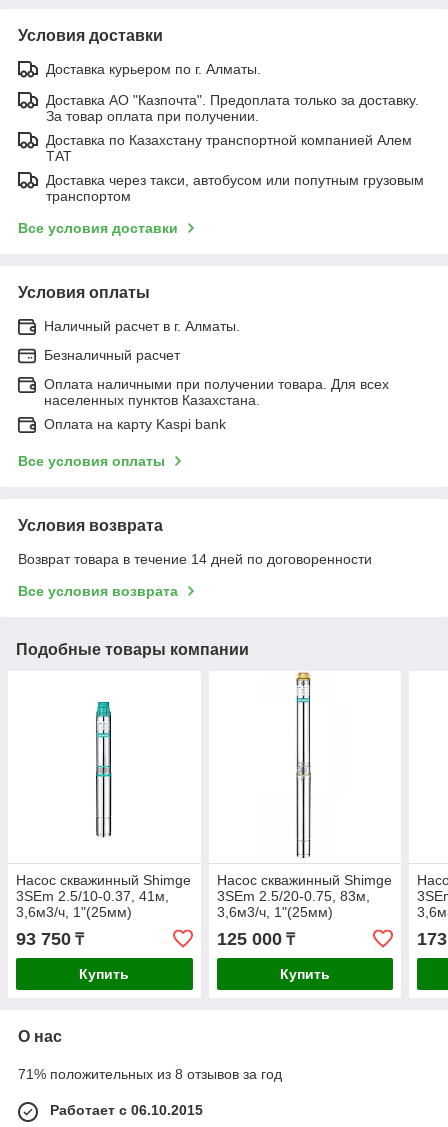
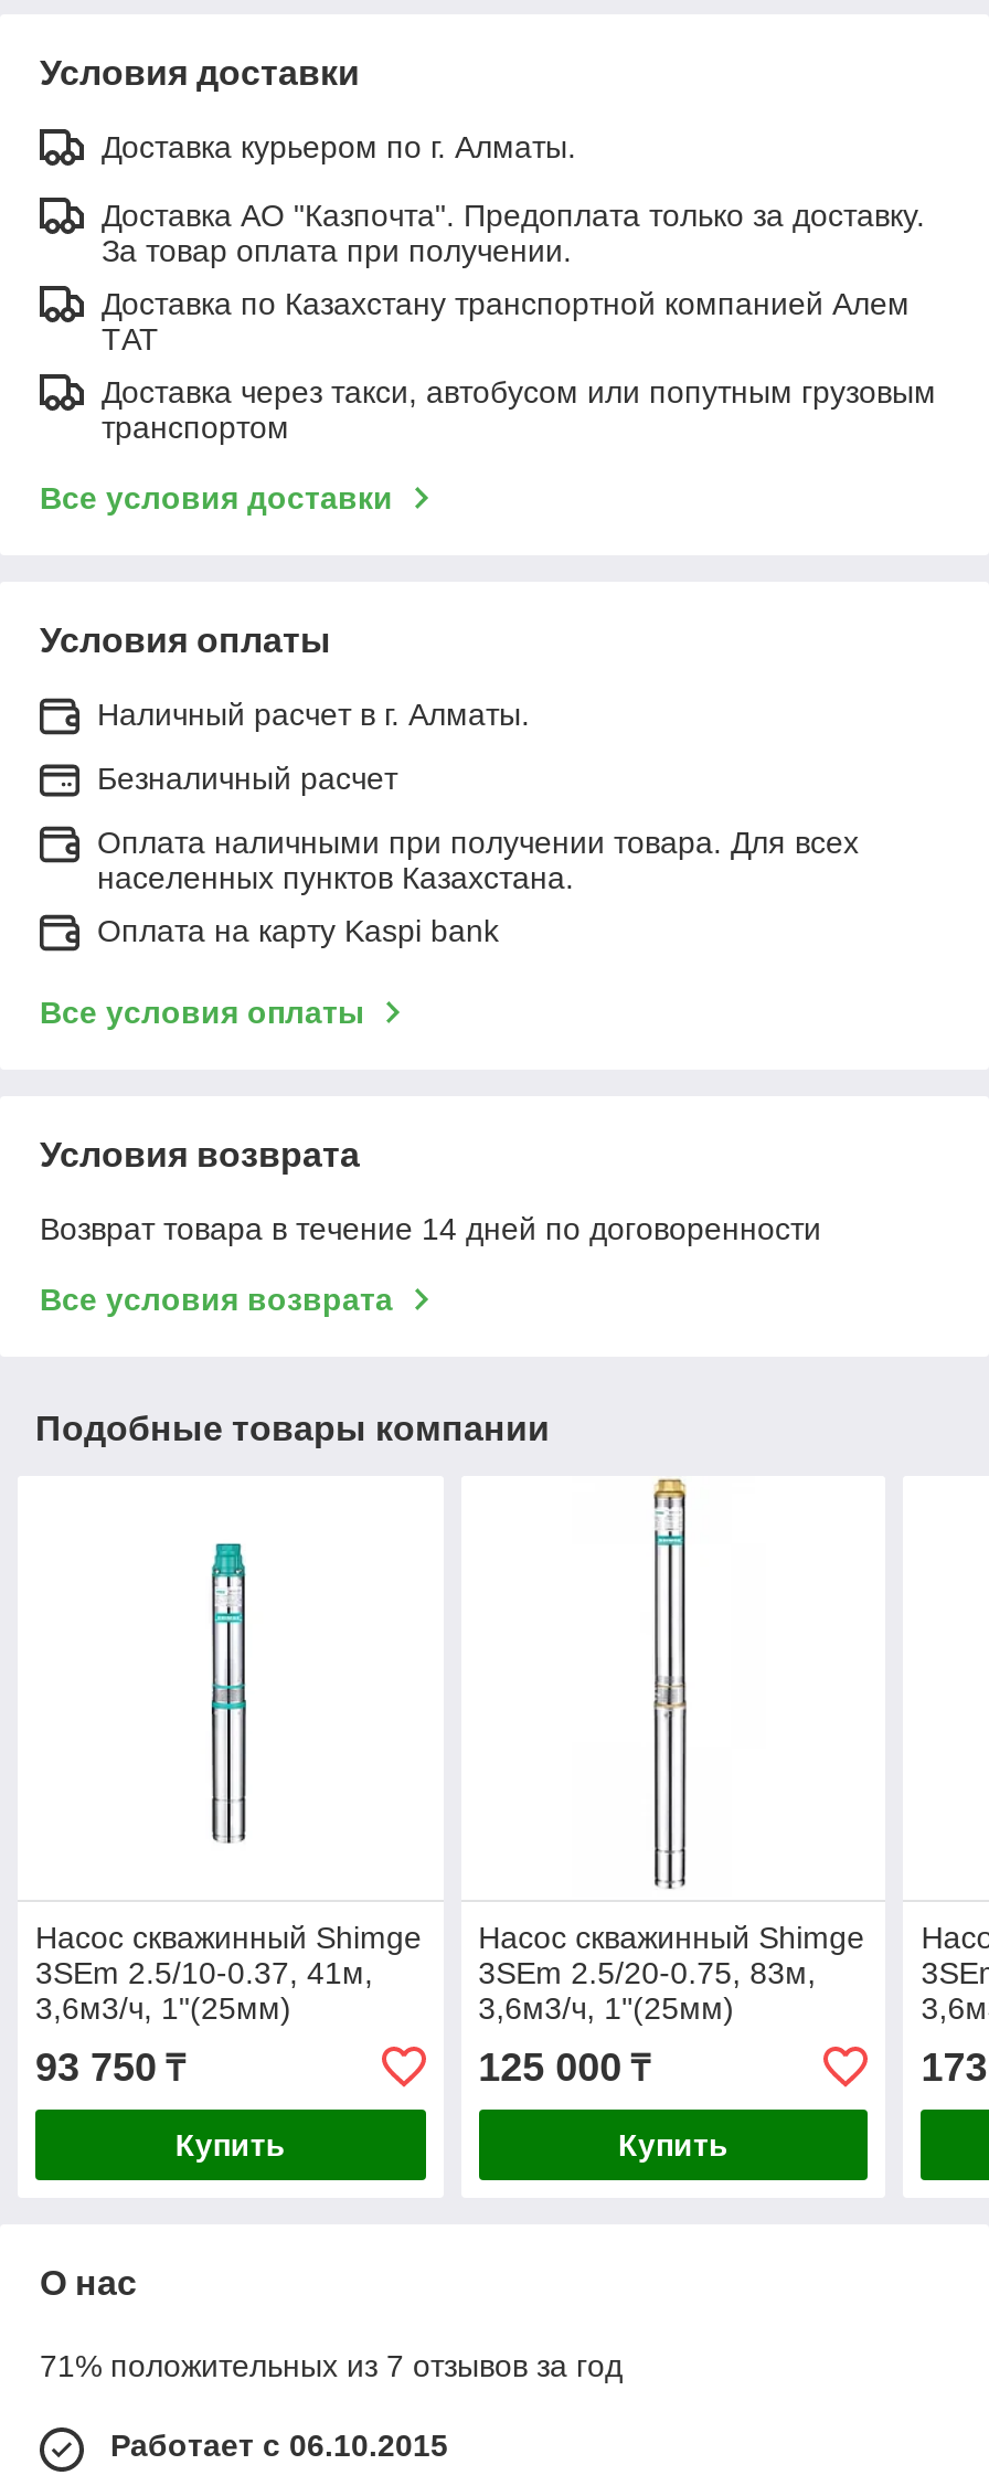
- 71% положительных из 8 отзывов за год
+ 71% положительных из 7 отзывов за год
